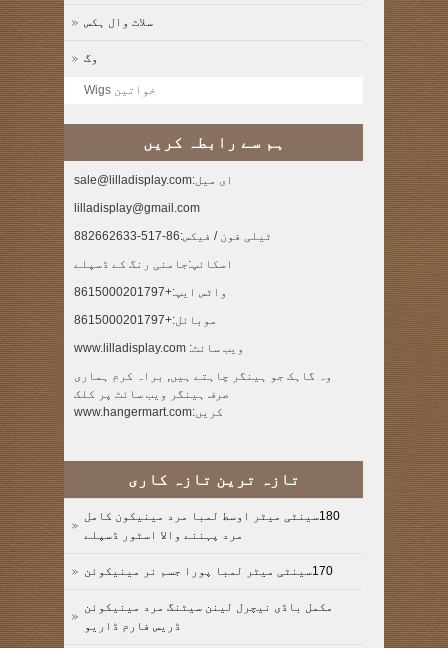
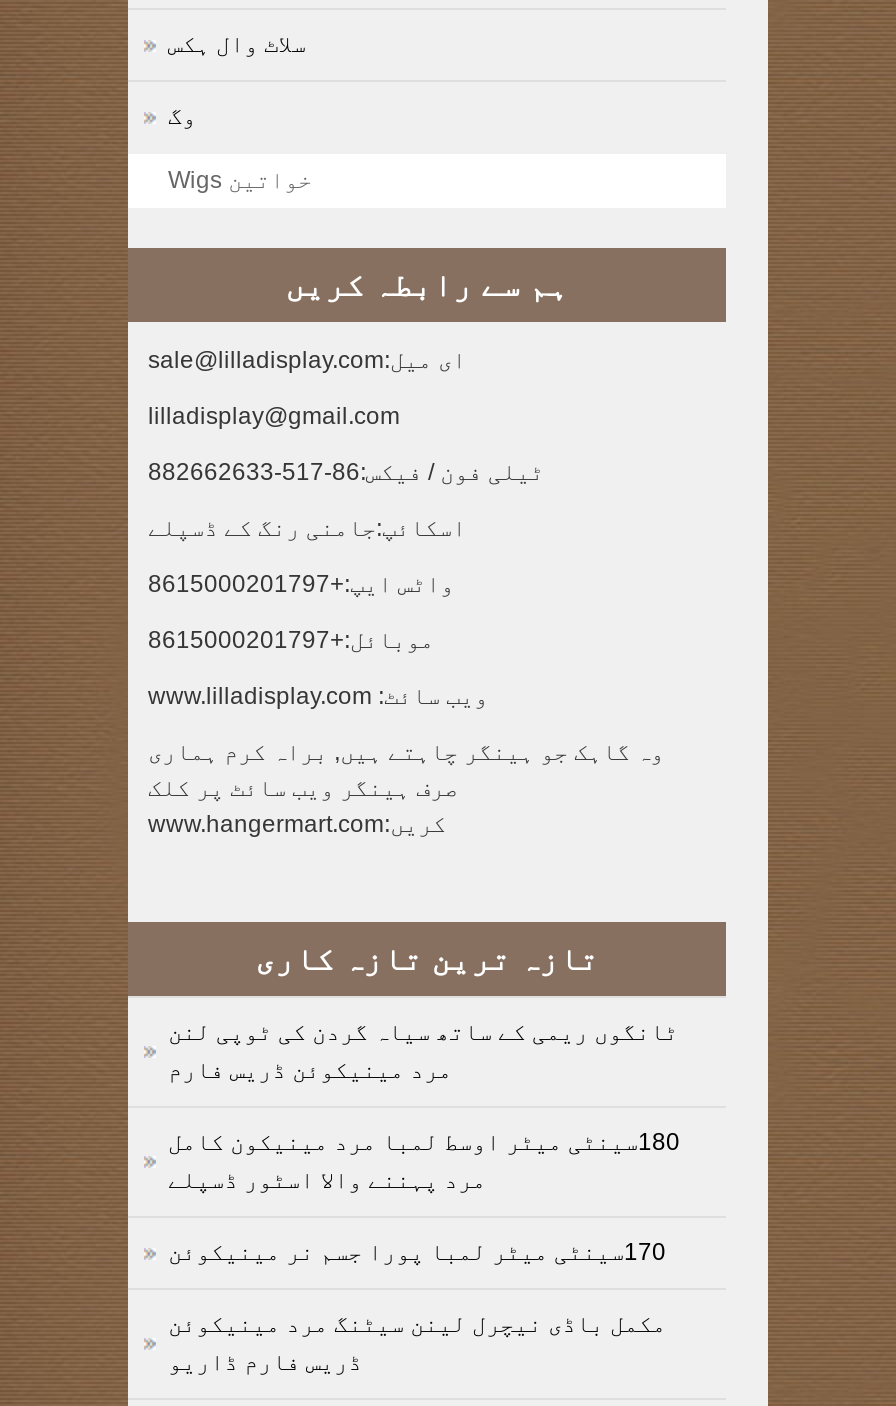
+ ٹانگوں ریمی کے ساتھ سیاہ گردن کی ٹوپی لنن
+ مرد مینیکوئن ڈریس فارم
